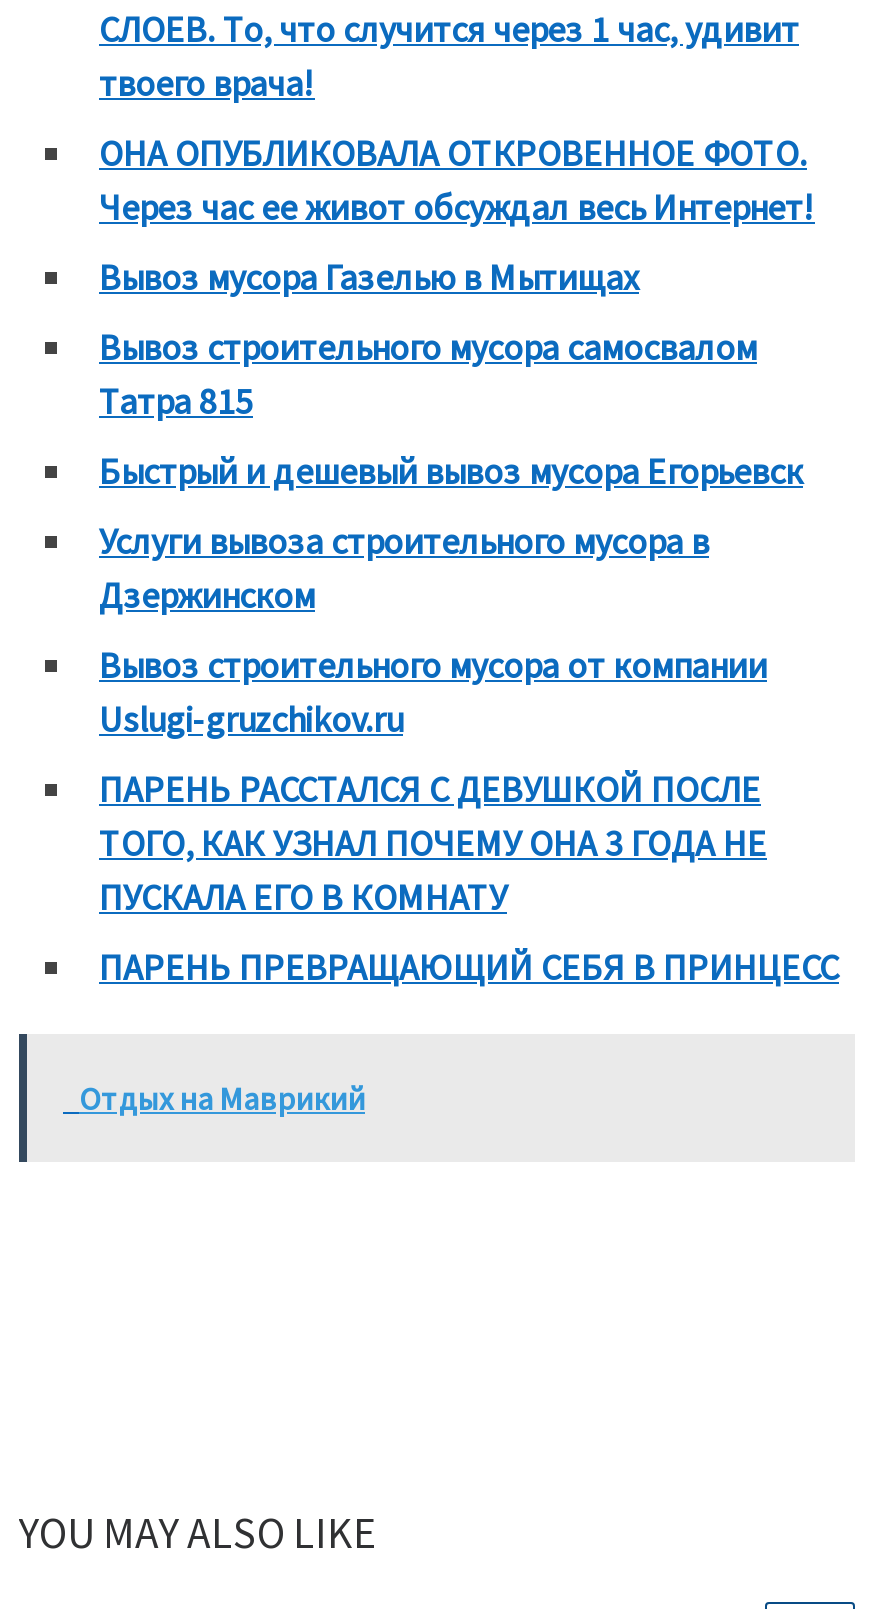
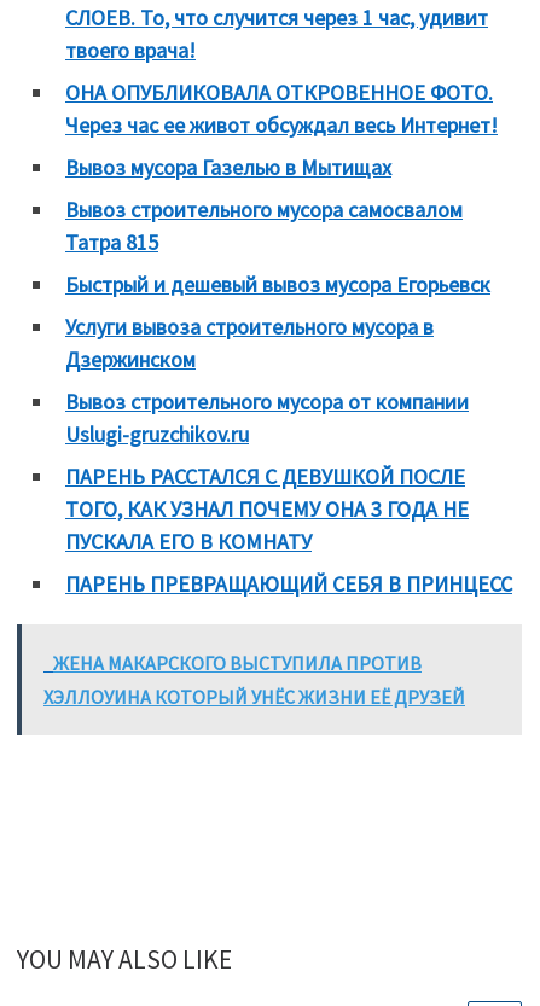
- Отдых на Маврикий
+ ЖЕНА МАКАРСКОГО ВЫСТУПИЛА ПРОТИВ
+ ХЭЛЛОУИНА КОТОРЫЙ УНЁС ЖИЗНИ ЕЁ ДРУЗЕЙ
